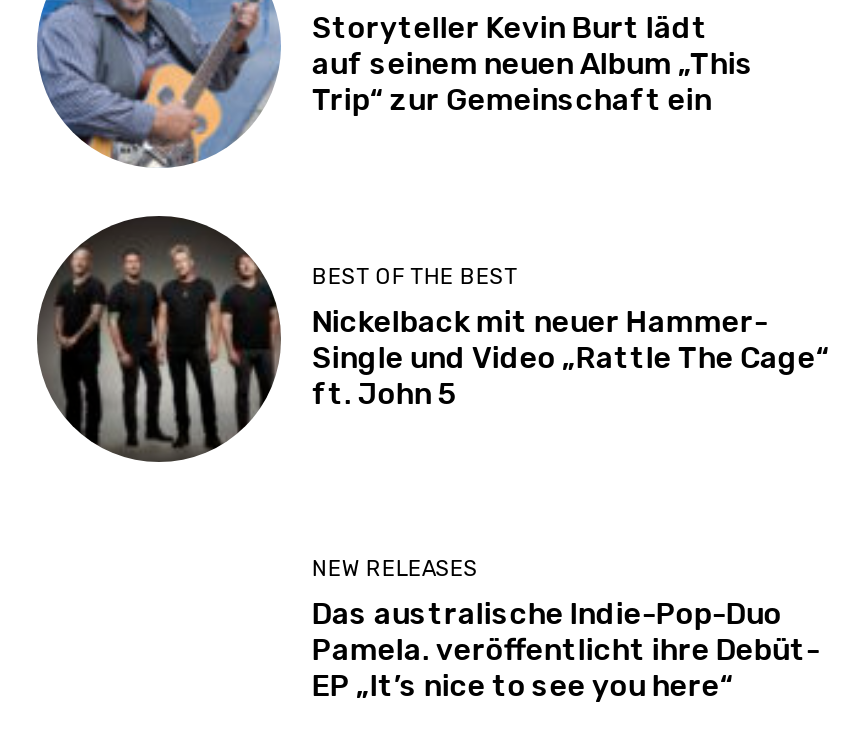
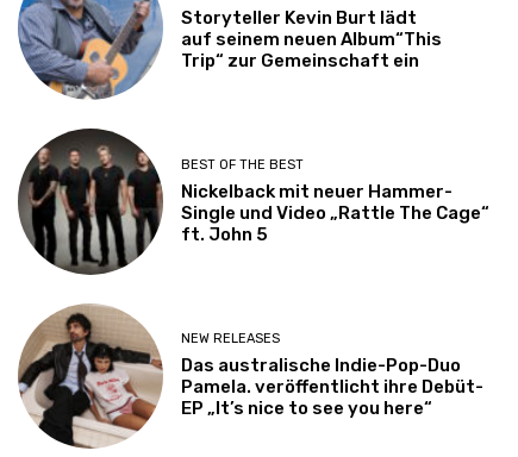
- auf seinem neuen Album „This
+ auf seinem neuen Album“This

+ [image]
